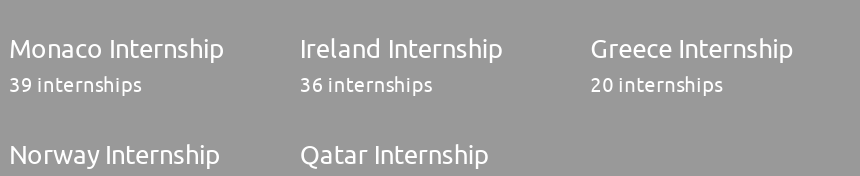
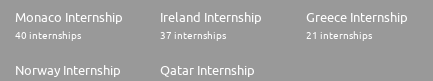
- 39 internships
+ 40 internships

- 36 internships
+ 37 internships

- 20 internships
+ 21 internships
